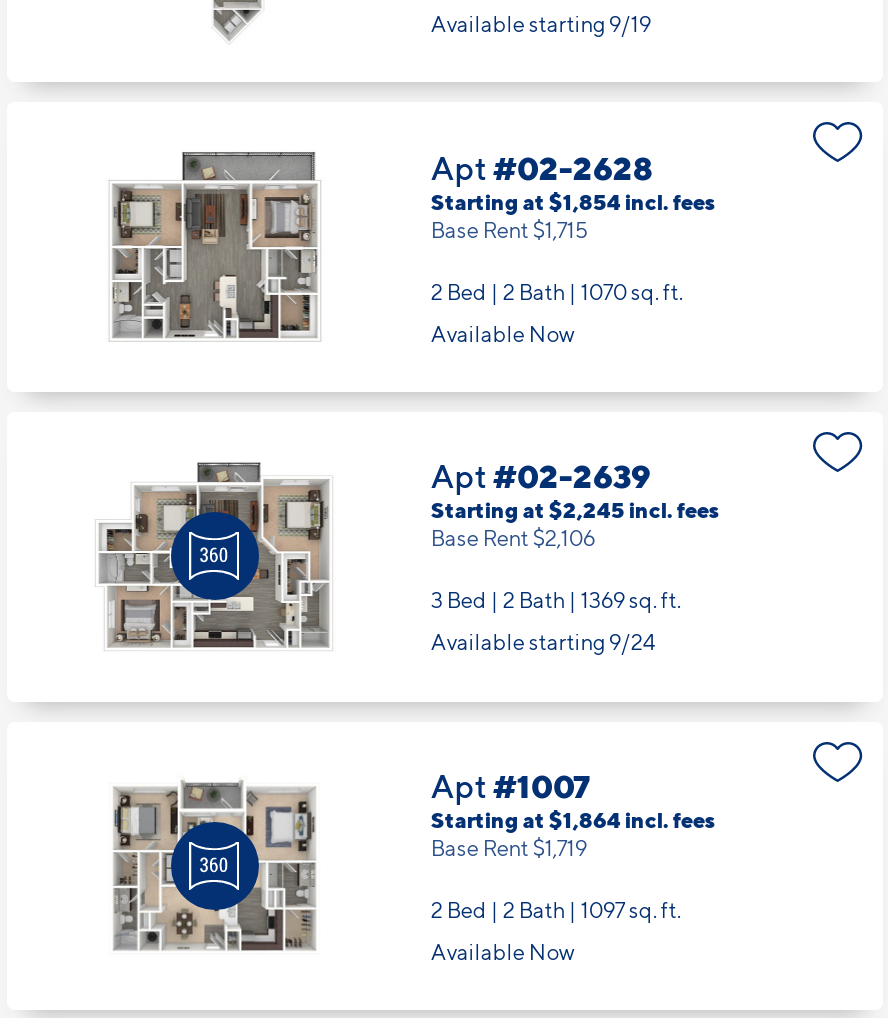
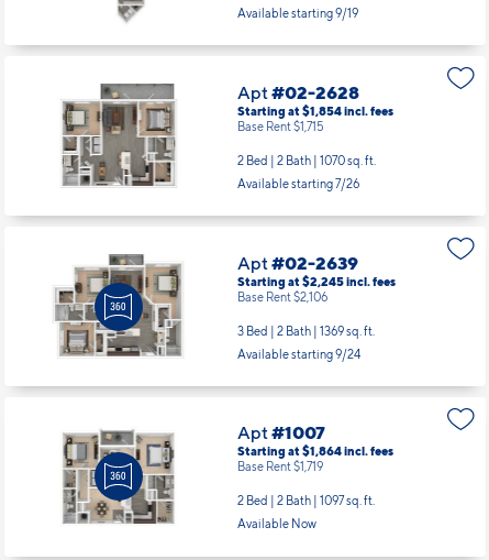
- Available Now
+ Available starting 7/26
